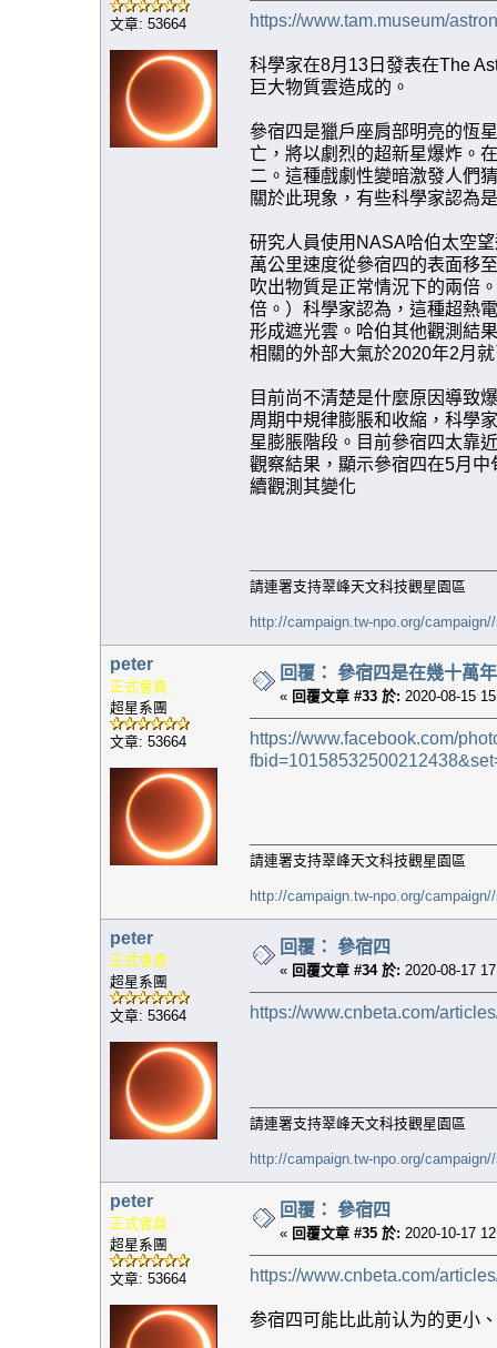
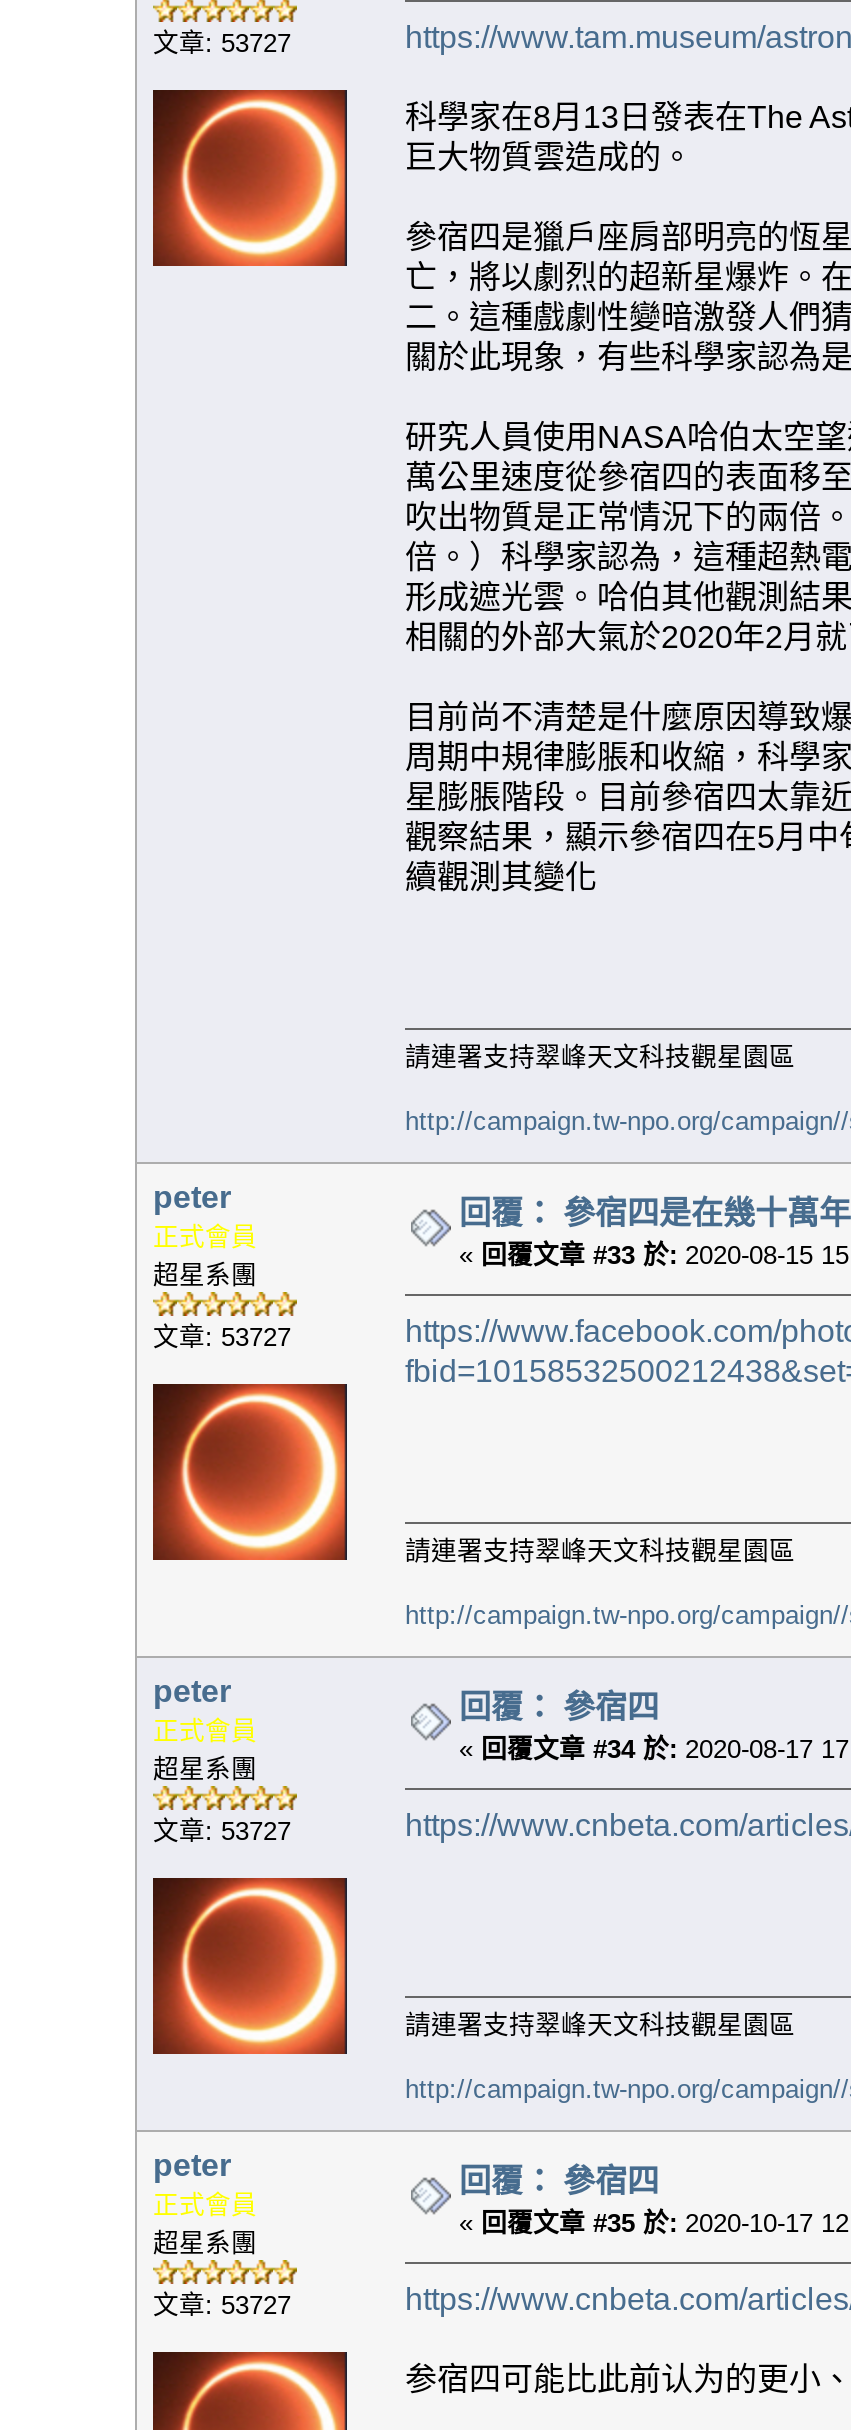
- 文章: 53664
+ 文章: 53727

- 文章: 53664
+ 文章: 53727

- 文章: 53664
+ 文章: 53727

- 文章: 53664
+ 文章: 53727
